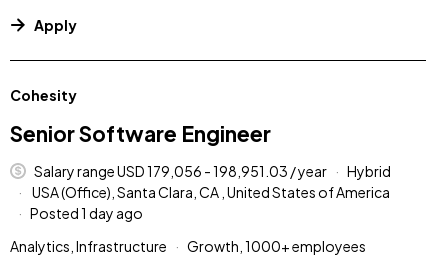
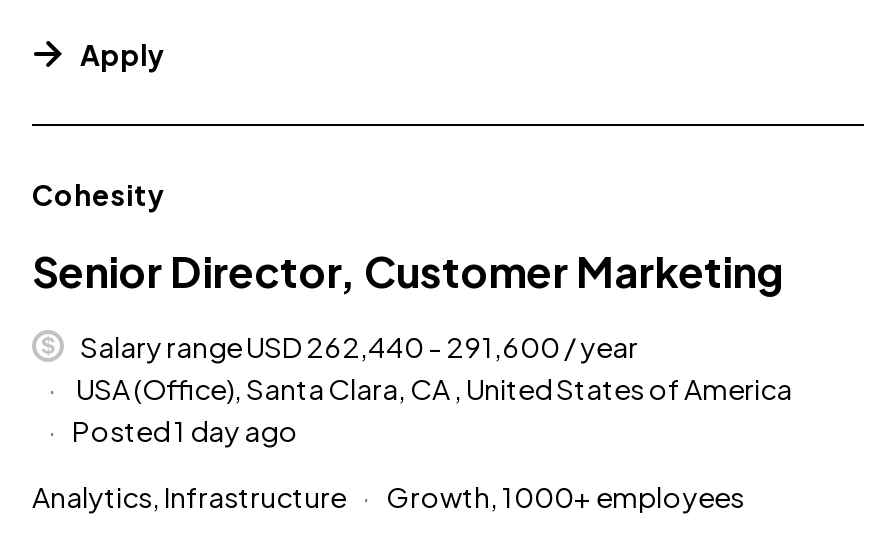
- Senior Software Engineer
+ Senior Director, Customer Marketing

- Salary range USD 179,056 - 198,951.03 / year
- Hybrid
+ Salary range USD 262,440 - 291,600 / year
